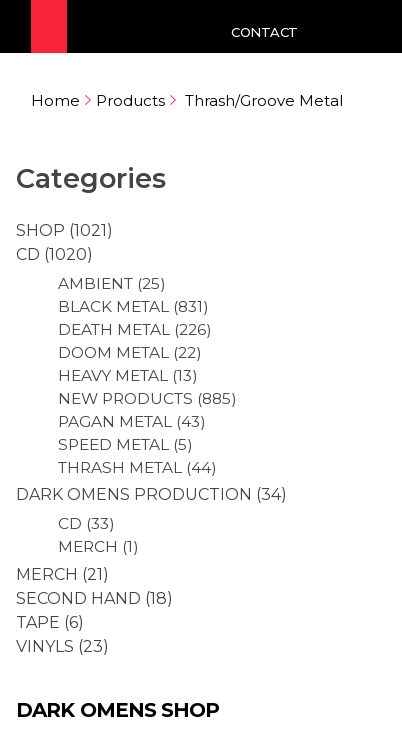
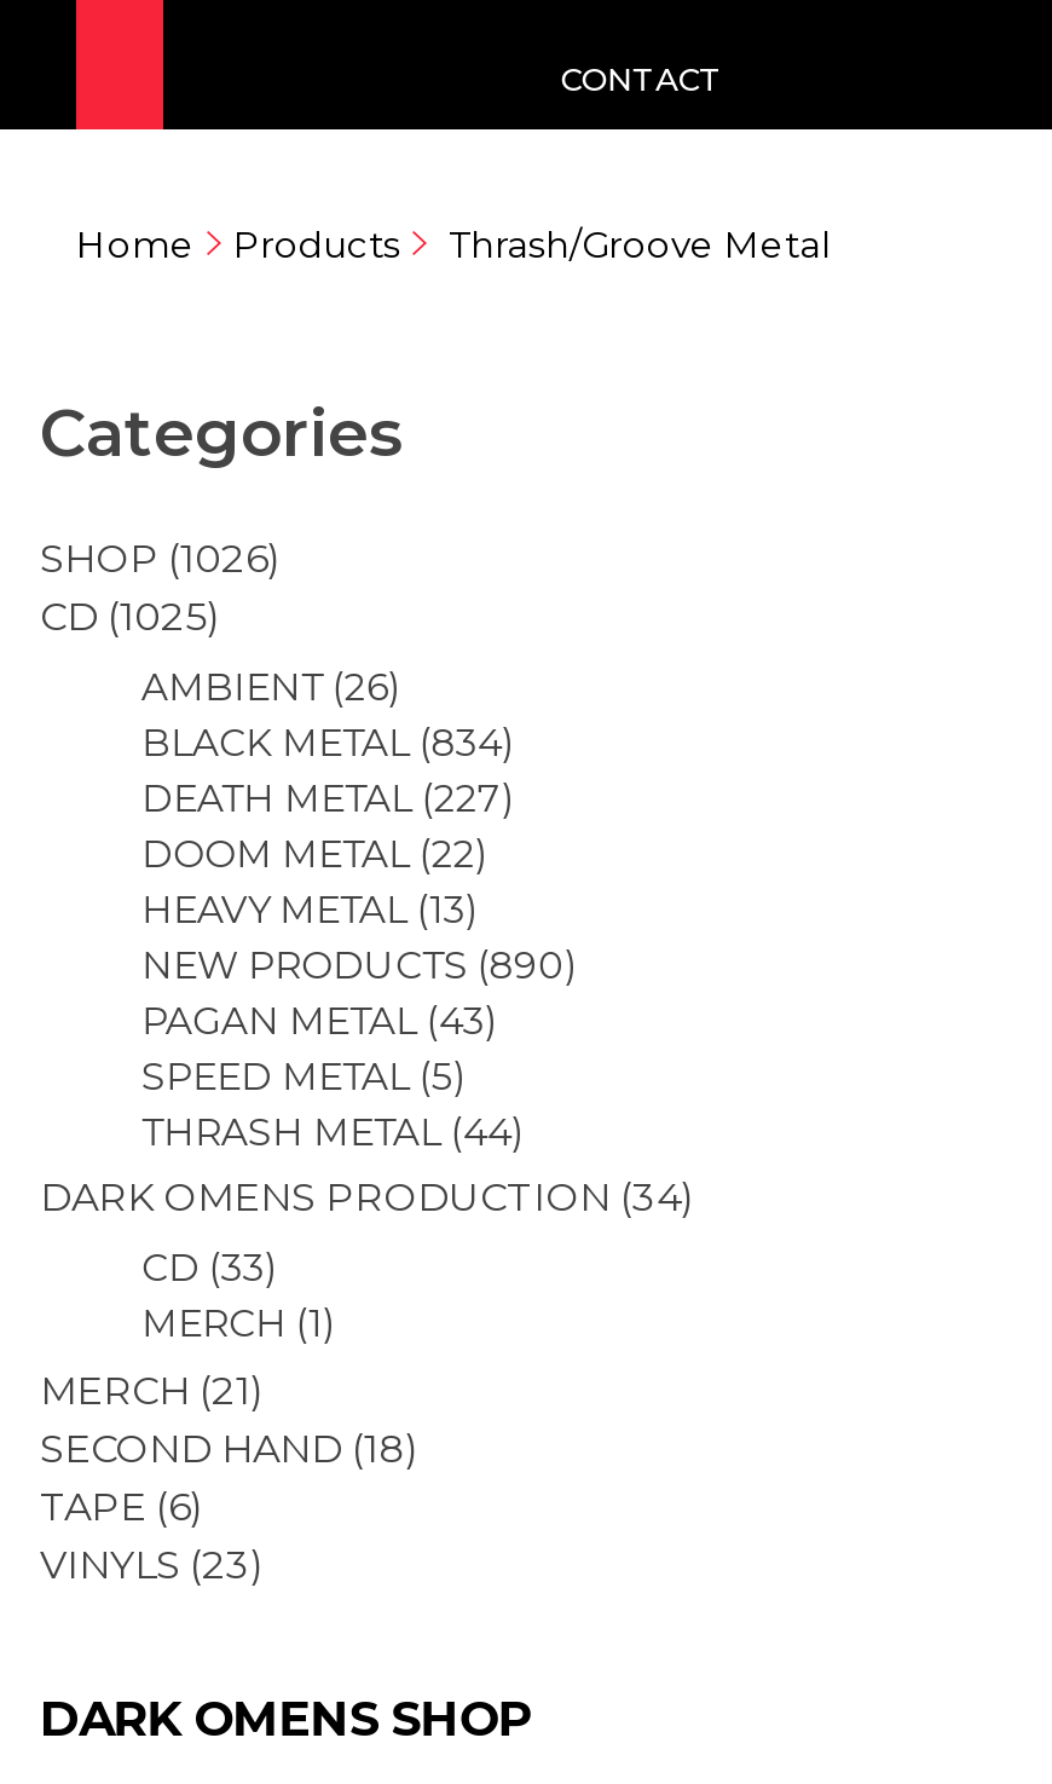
- SHOP 1021
+ SHOP 1026

- CD 1020
+ CD 1025

- AMBIENT 25
+ AMBIENT 26

- BLACK METAL 831
+ BLACK METAL 834

- DEATH METAL 226
+ DEATH METAL 227

- NEW PRODUCTS 885
+ NEW PRODUCTS 890
